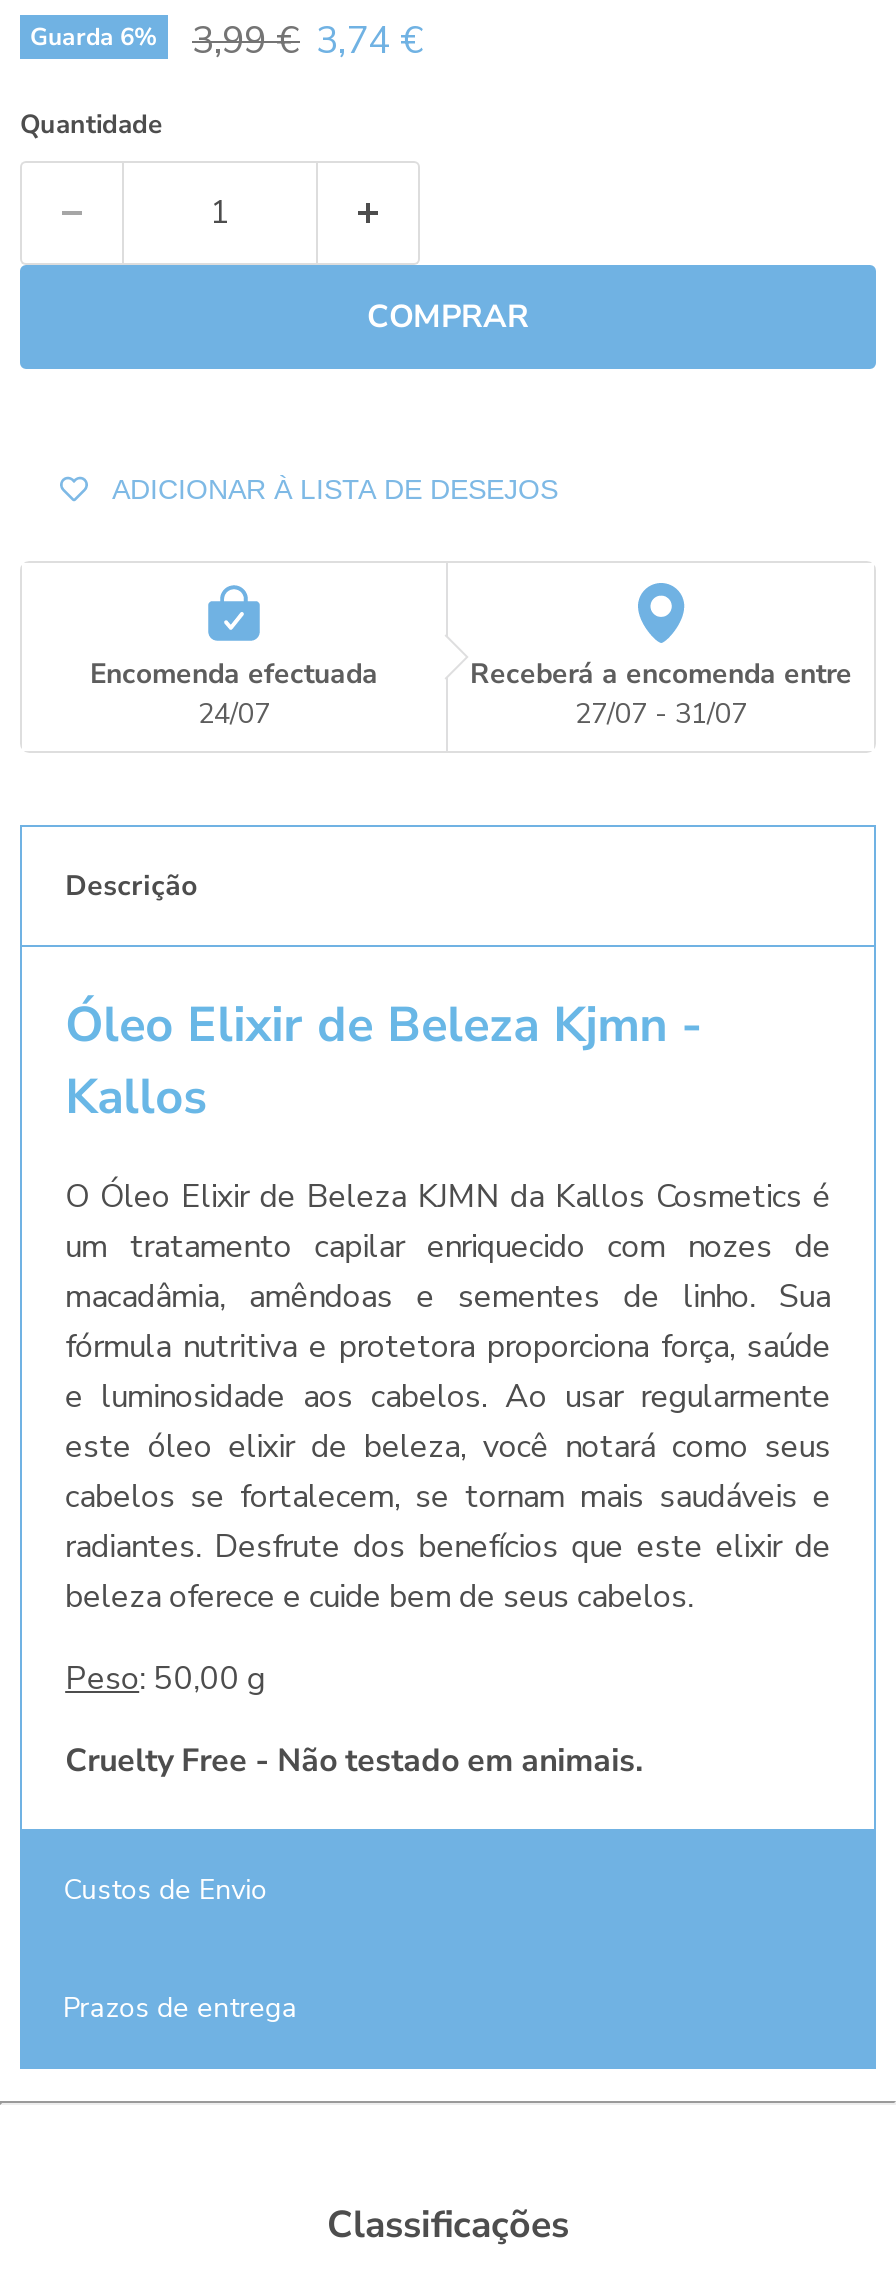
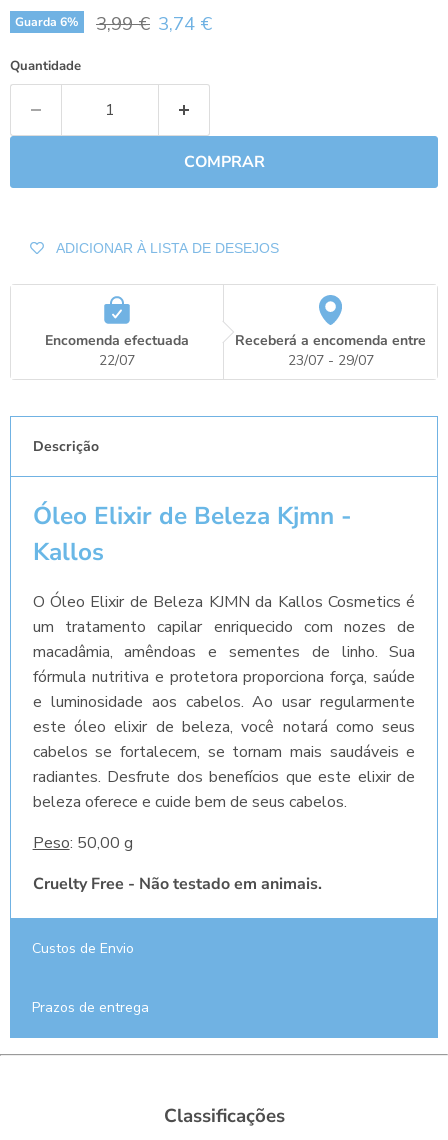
- 24/07
+ 22/07

- 27/07 - 31/07
+ 23/07 - 29/07
